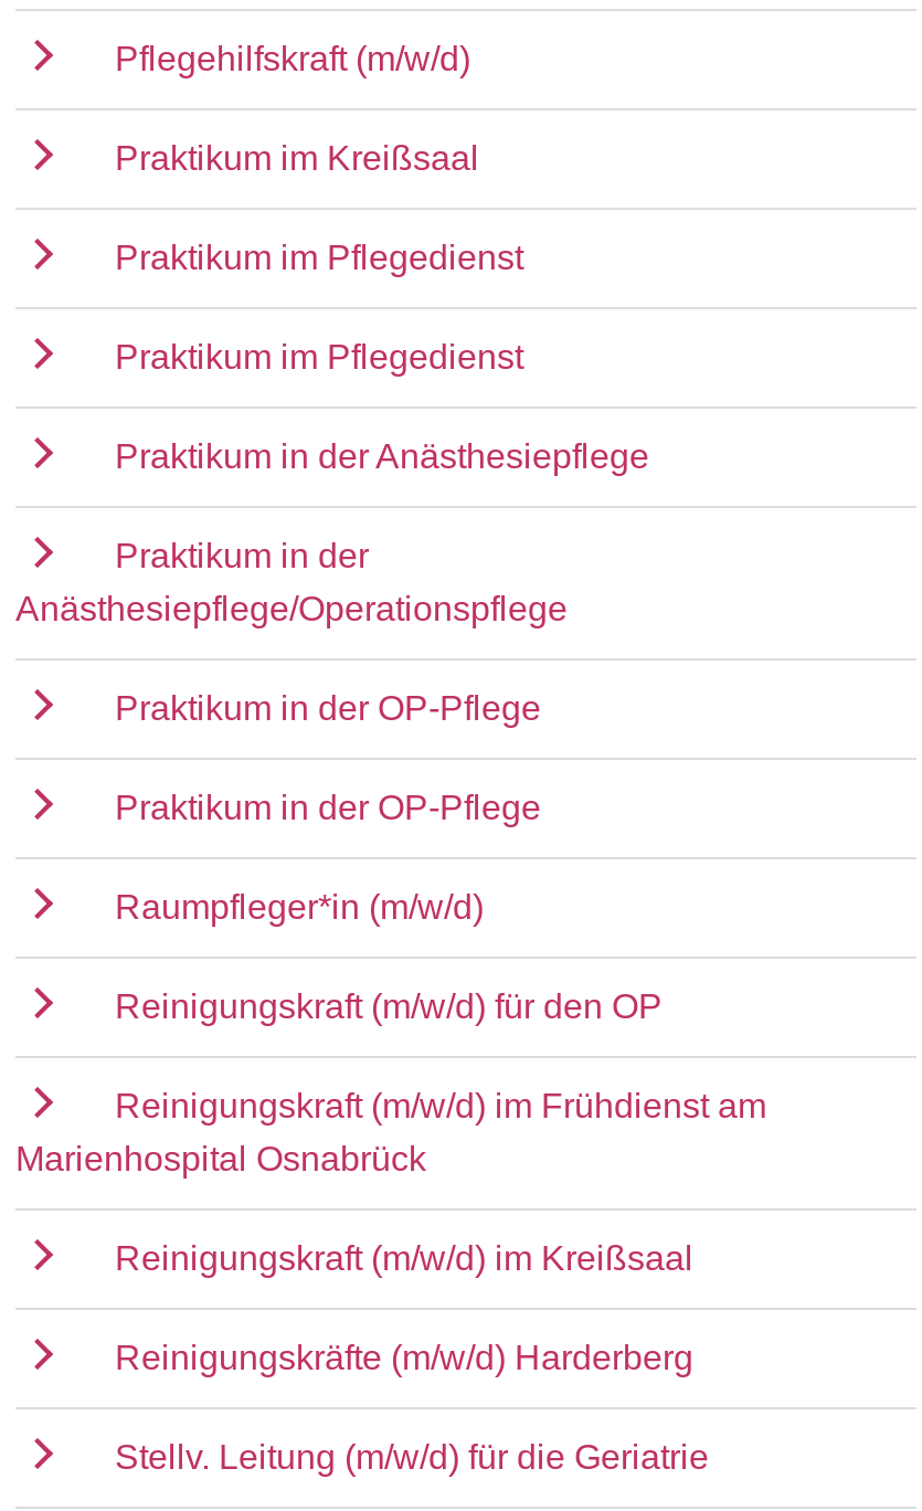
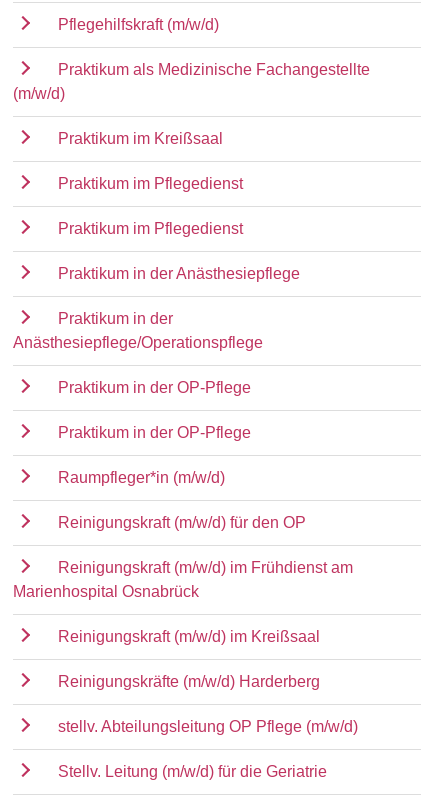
+ Praktikum als Medizinische Fachangestellte
+ (m/w/d)

+ stellv. Abteilungsleitung OP Pflege (m/w/d)
